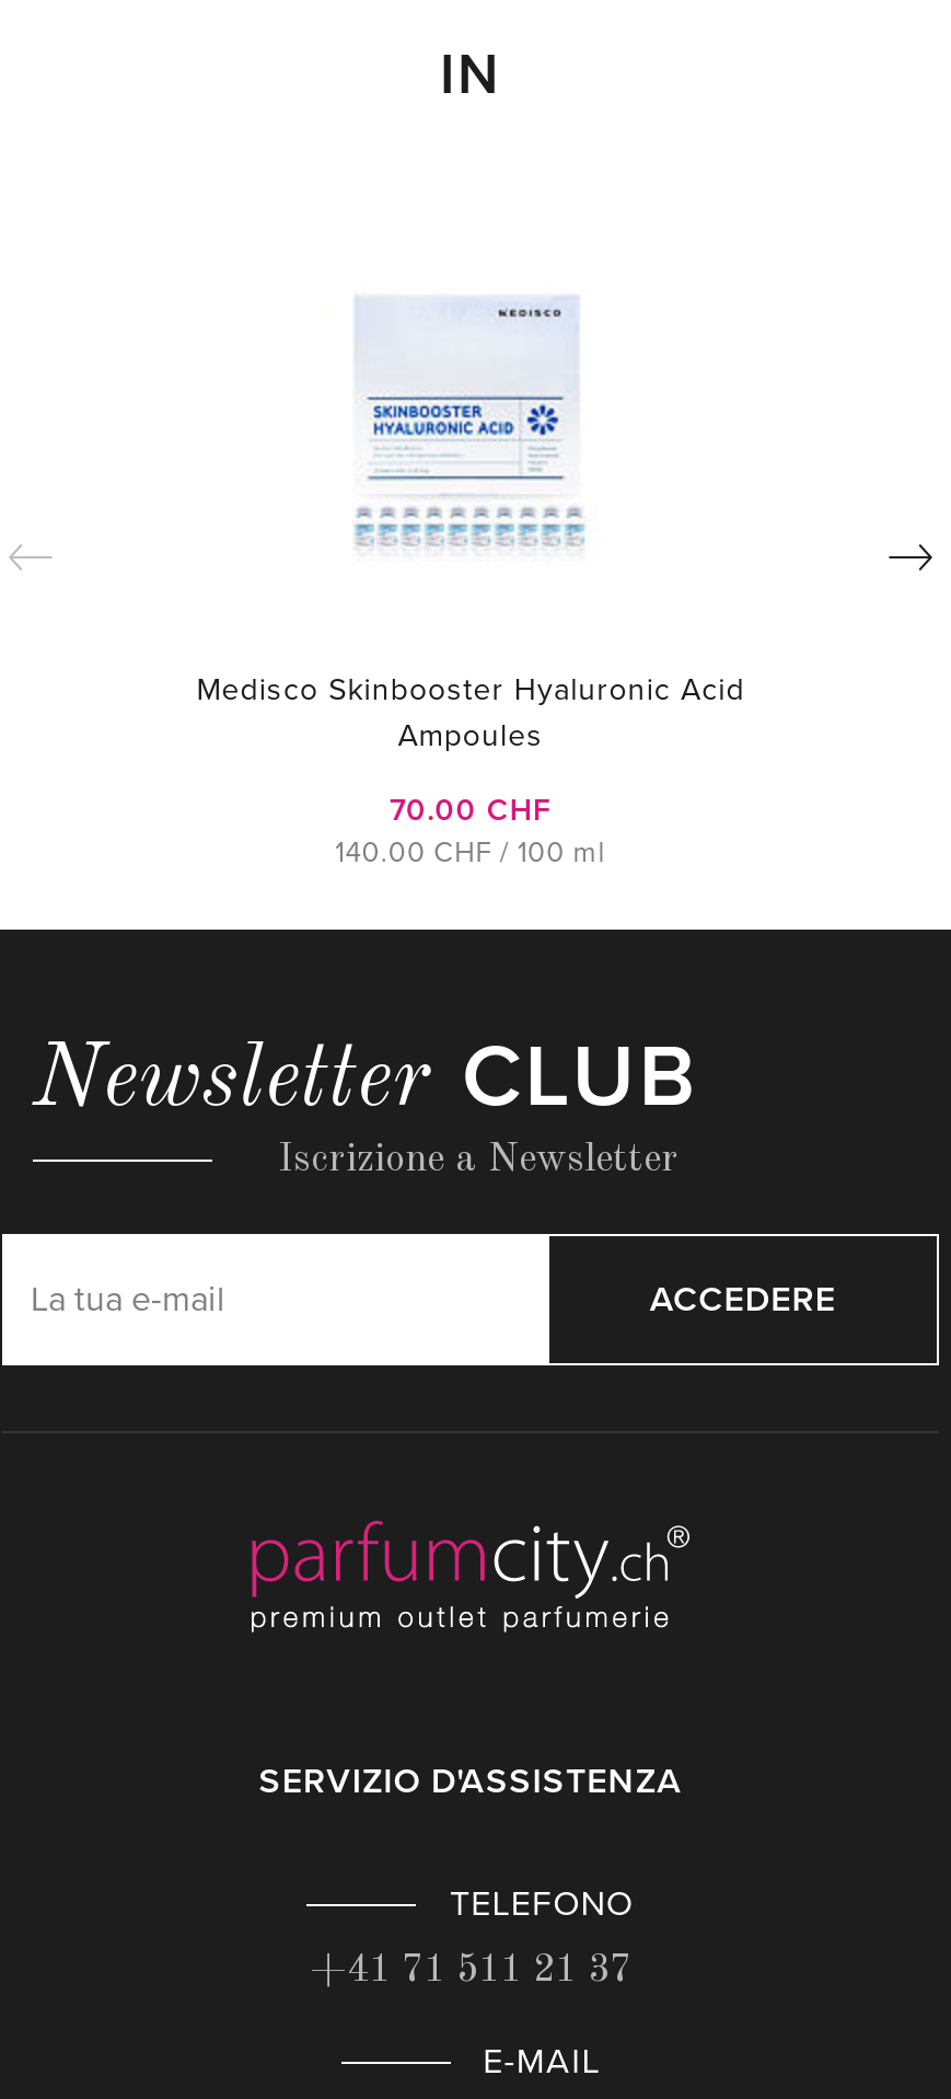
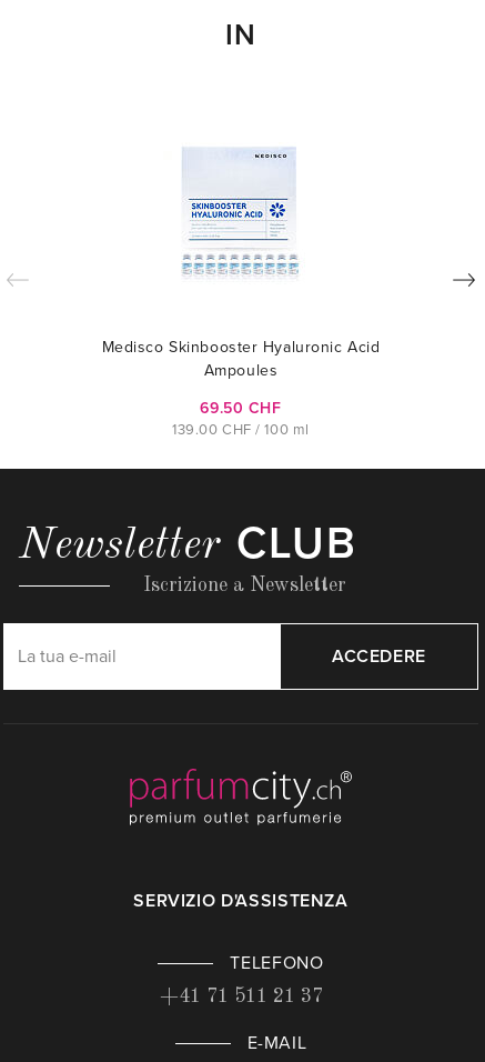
- 70.00 CHF
+ 69.50 CHF

- 140.00 CHF / 100 ml
+ 139.00 CHF / 100 ml
